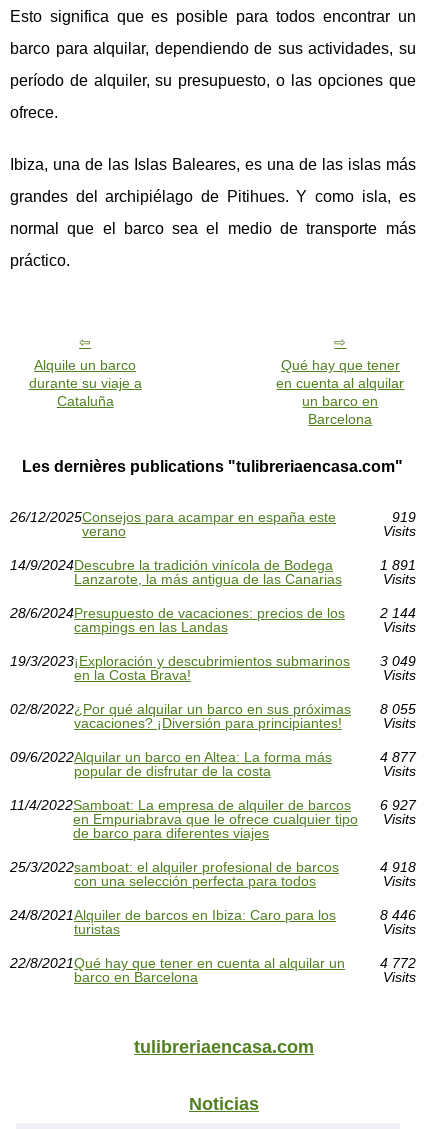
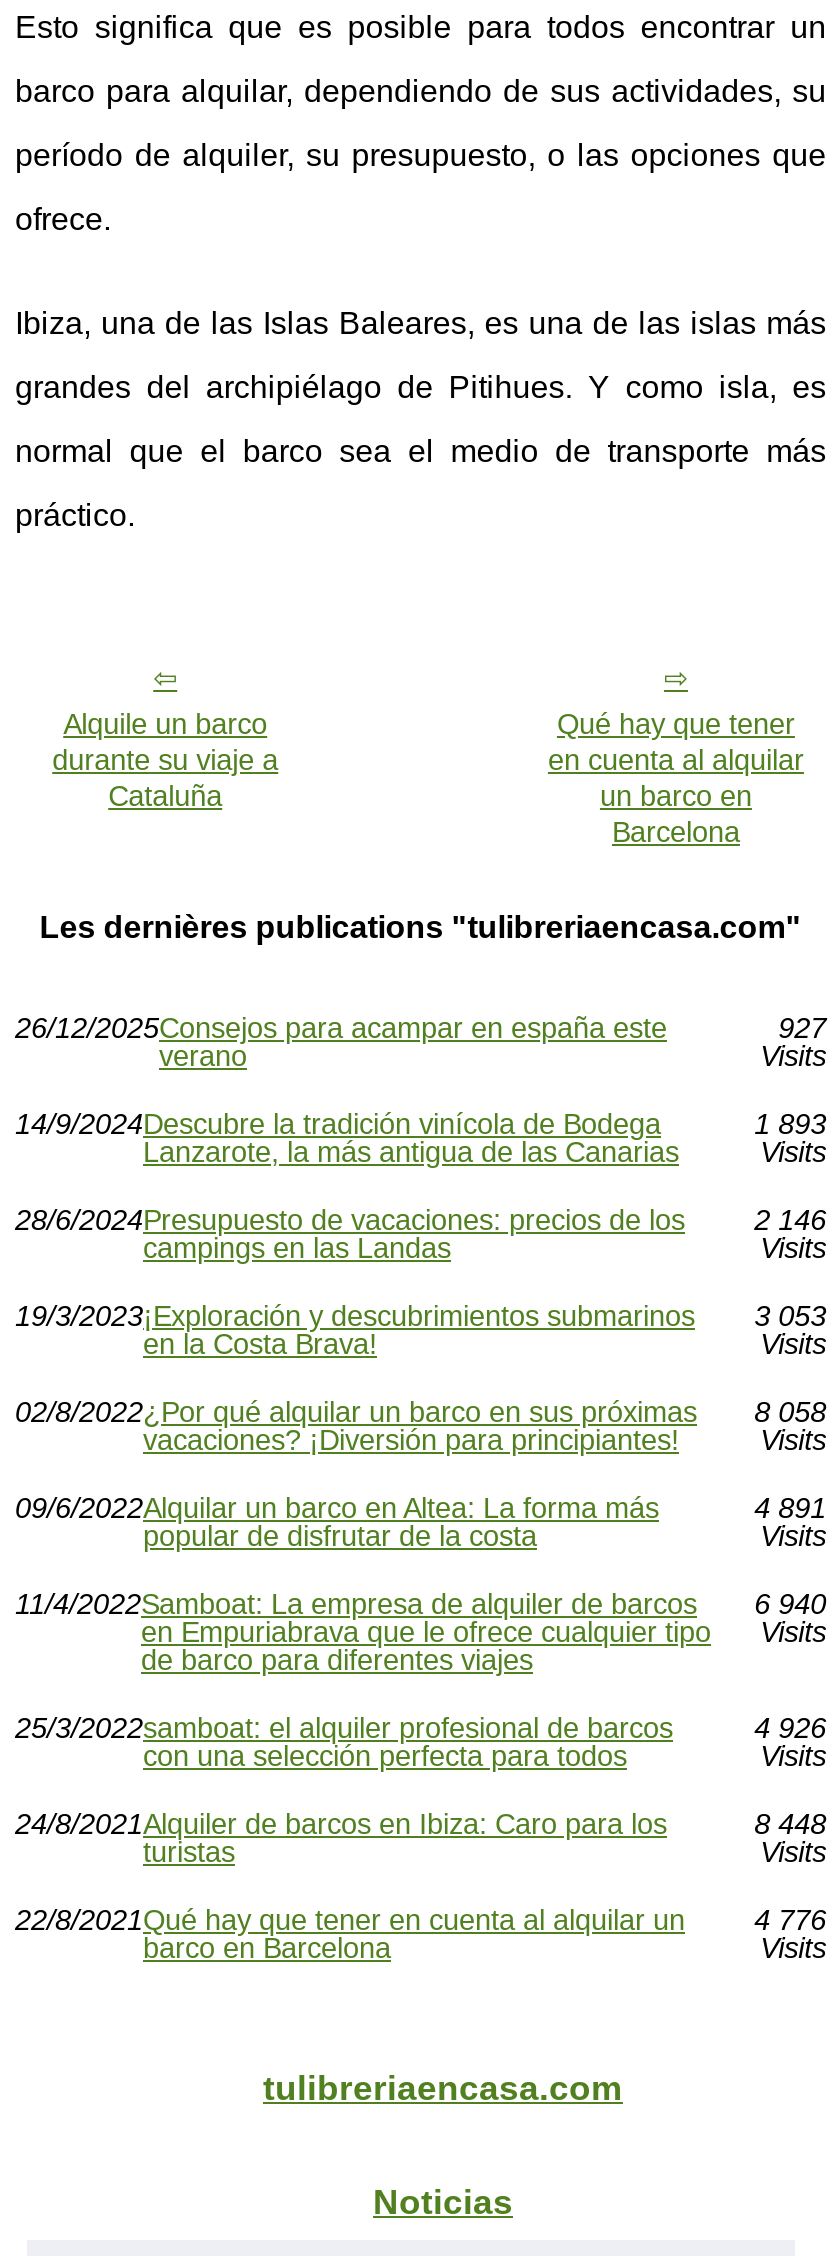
- 919
+ 927

- 1 891
+ 1 893

- 2 144
+ 2 146

- 19/3/2023 ¡Exploración y descubrimientos submarinos 3 049
+ 19/3/2023 ¡Exploración y descubrimientos submarinos 3 053

- 02/8/2022¿Por qué alquilar un barco en sus próximas 8 055
+ 02/8/2022¿Por qué alquilar un barco en sus próximas 8 058

- 4 877
+ 4 891

- 11/4/2022Samboat: La empresa de alquiler de barcos 6 927
+ 11/4/2022Samboat: La empresa de alquiler de barcos 6 940

- 4 918
+ 4 926

- 8 446
+ 8 448

- 4 772
+ 4 776
